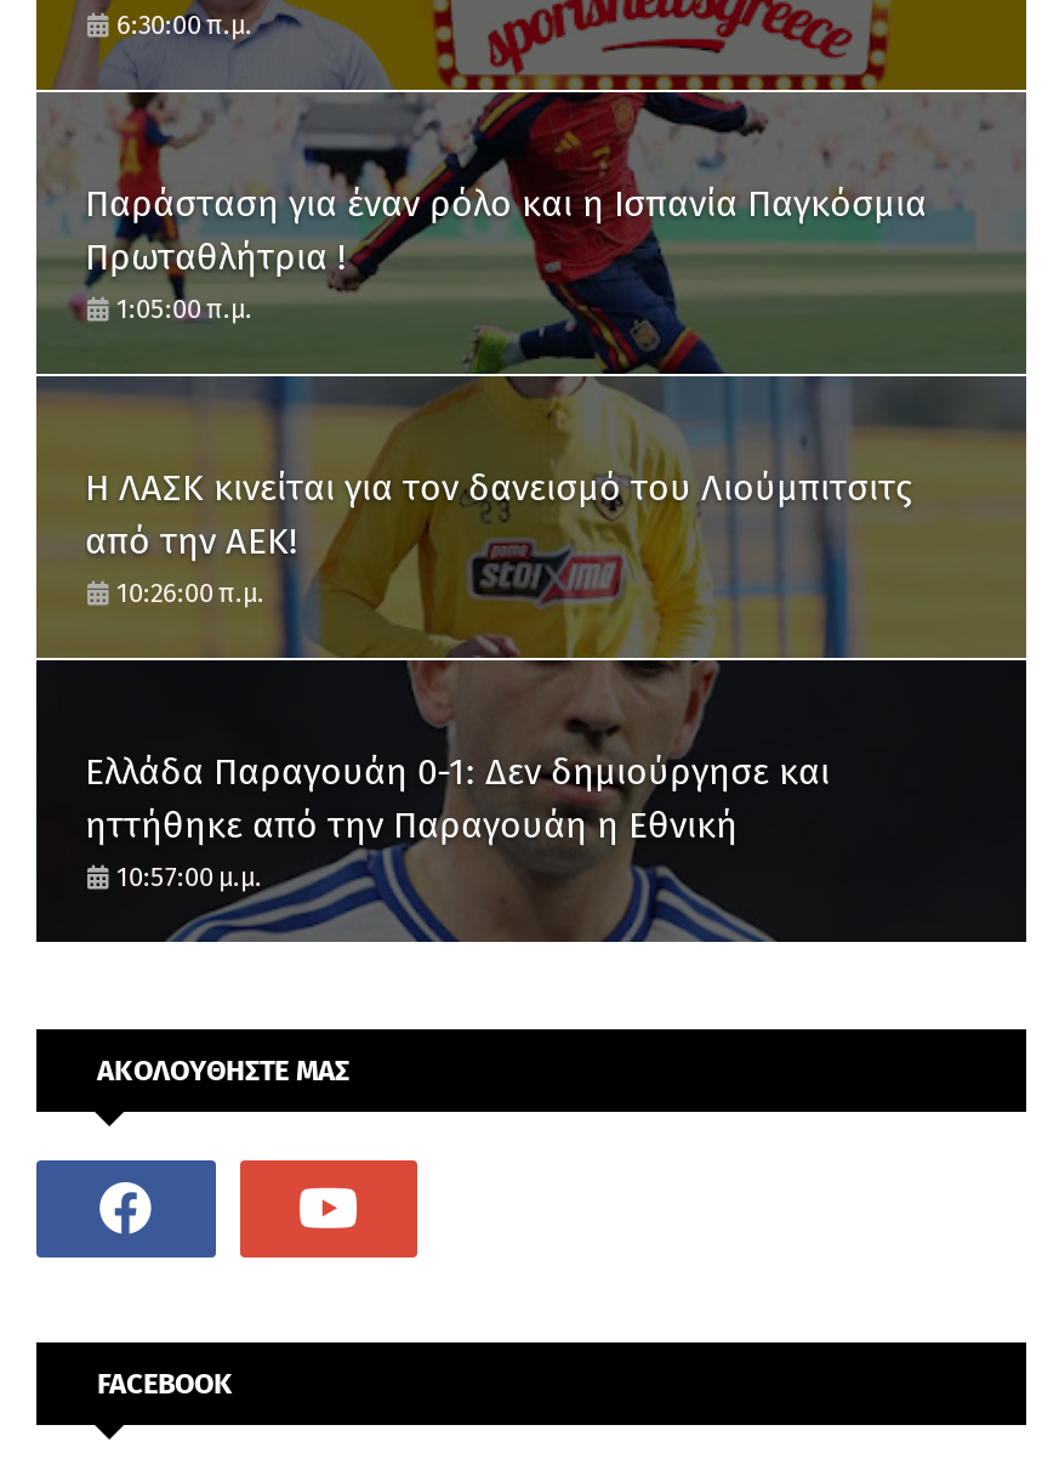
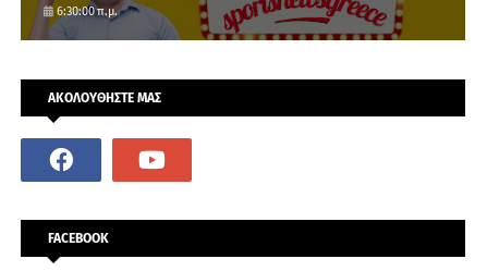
- [image]
- Παράσταση για έναν ρόλο και η Ισπανία Παγκόσμια
- Πρωταθλήτρια !
- 1:05:00 π.μ.

- Η ΛΑΣΚ κινείται για τον δανεισμό του Λιούμπιτσιτς
- από την ΑΕΚ!
- 10:26:00 π.μ.

- Ελλάδα Παραγουάη 0-1: Δεν δημιούργησε και
- ηττήθηκε από την Παραγουάη η Εθνική
- 10:57:00 μ.μ.
